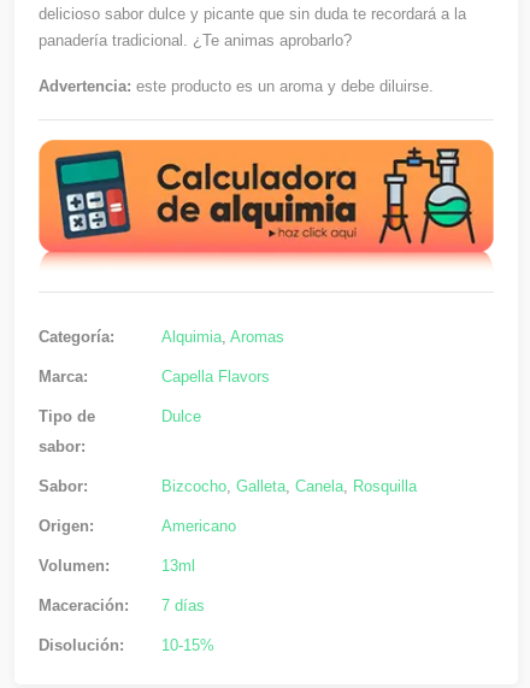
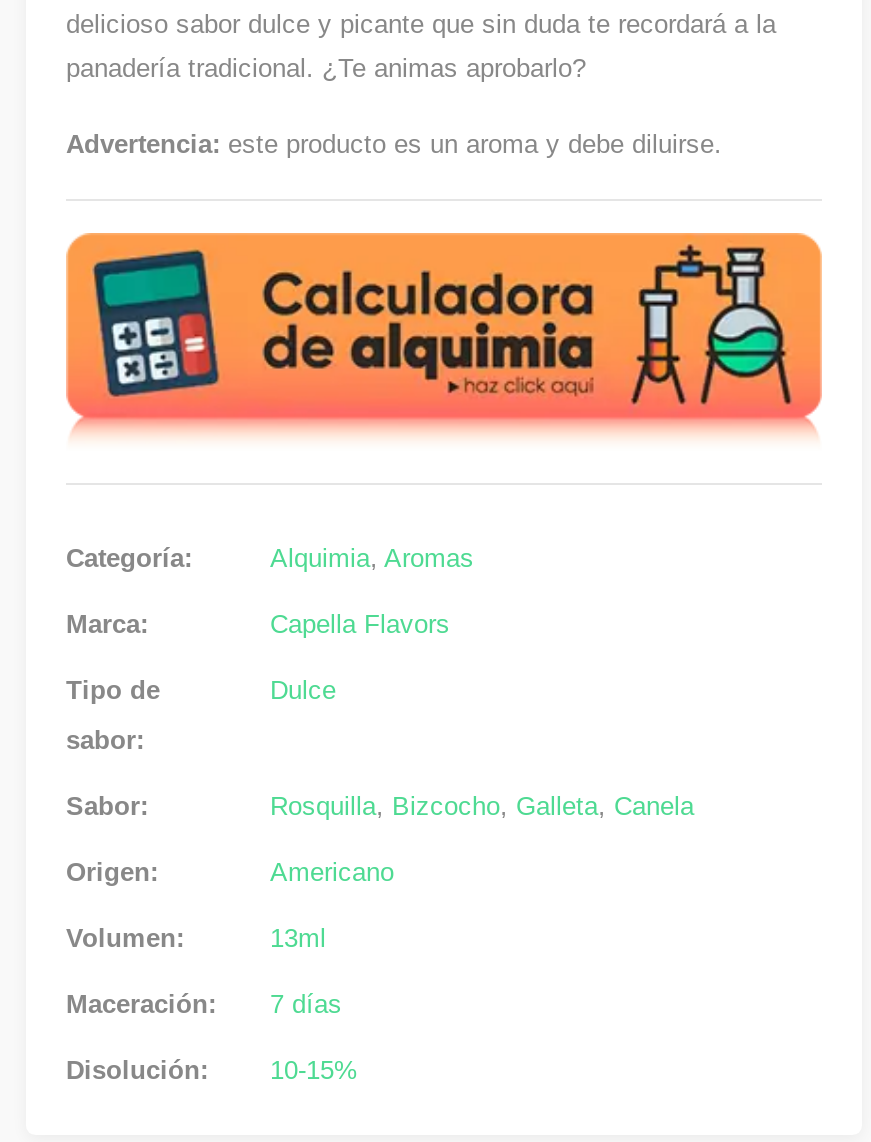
- Bizcocho, Galleta, Canela, Rosquilla
+ Rosquilla, Bizcocho, Galleta, Canela
